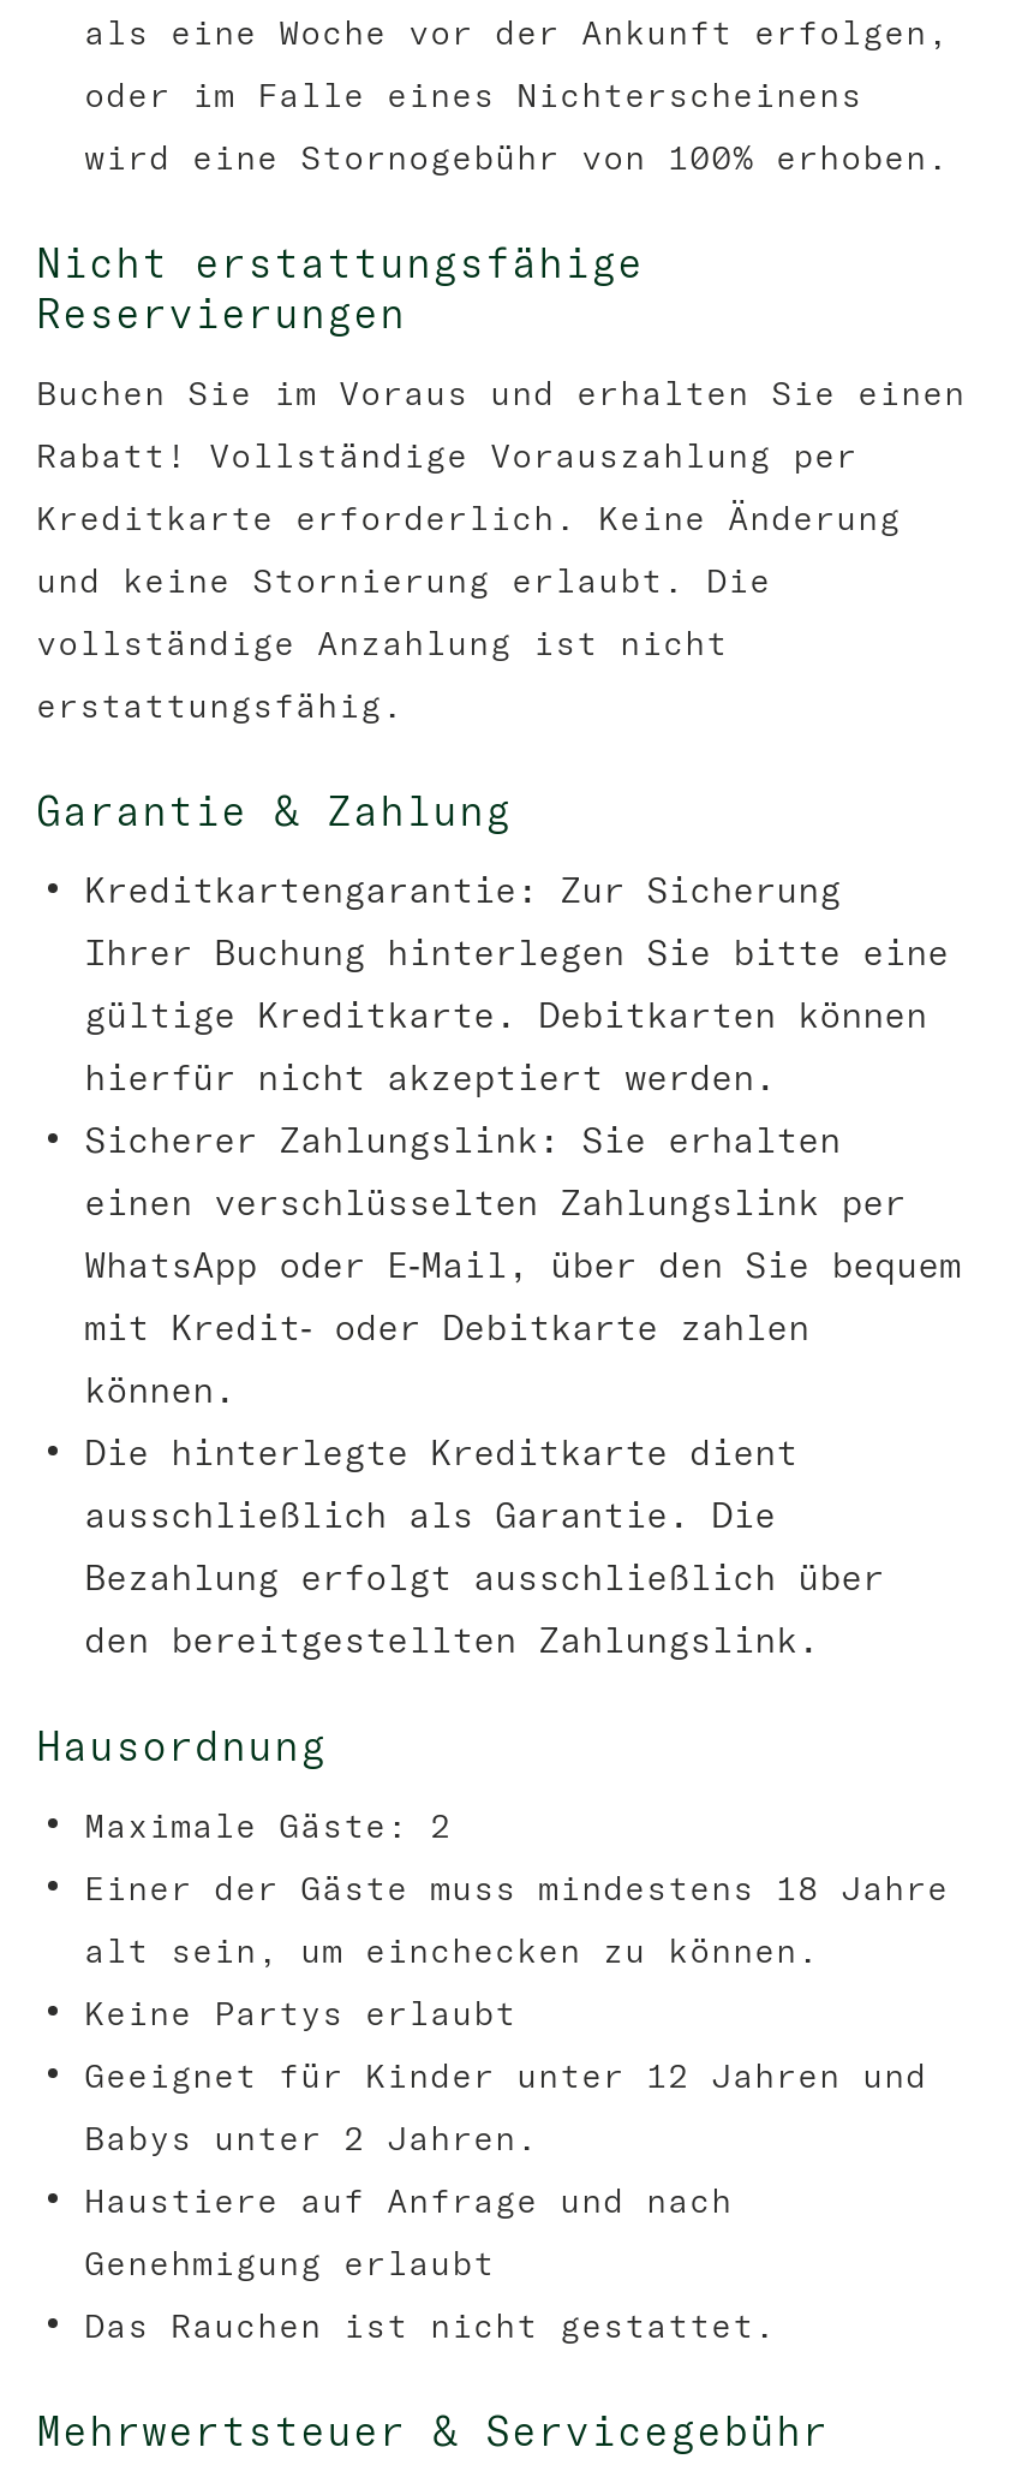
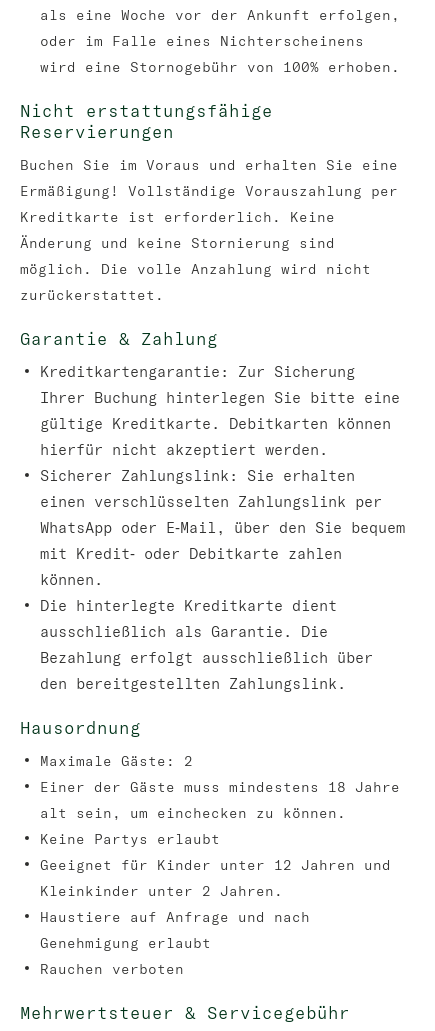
- Buchen Sie im Voraus und erhalten Sie einen
- Rabatt! Vollständige Vorauszahlung per
- Kreditkarte erforderlich. Keine Änderung
- und keine Stornierung erlaubt. Die
- vollständige Anzahlung ist nicht
- erstattungsfähig.
+ Buchen Sie im Voraus und erhalten Sie eine
+ Ermäßigung! Vollständige Vorauszahlung per
+ Kreditkarte ist erforderlich. Keine
+ Änderung und keine Stornierung sind
+ möglich. Die volle Anzahlung wird nicht
+ zurückerstattet.

- Babys unter 2 Jahren.
+ Kleinkinder unter 2 Jahren.

- Das Rauchen ist nicht gestattet.
+ Rauchen verboten
